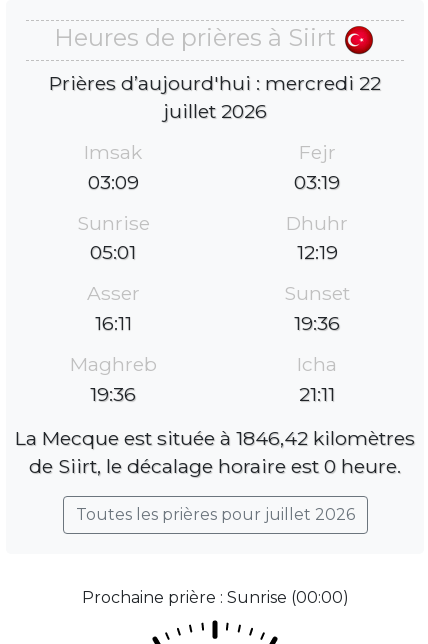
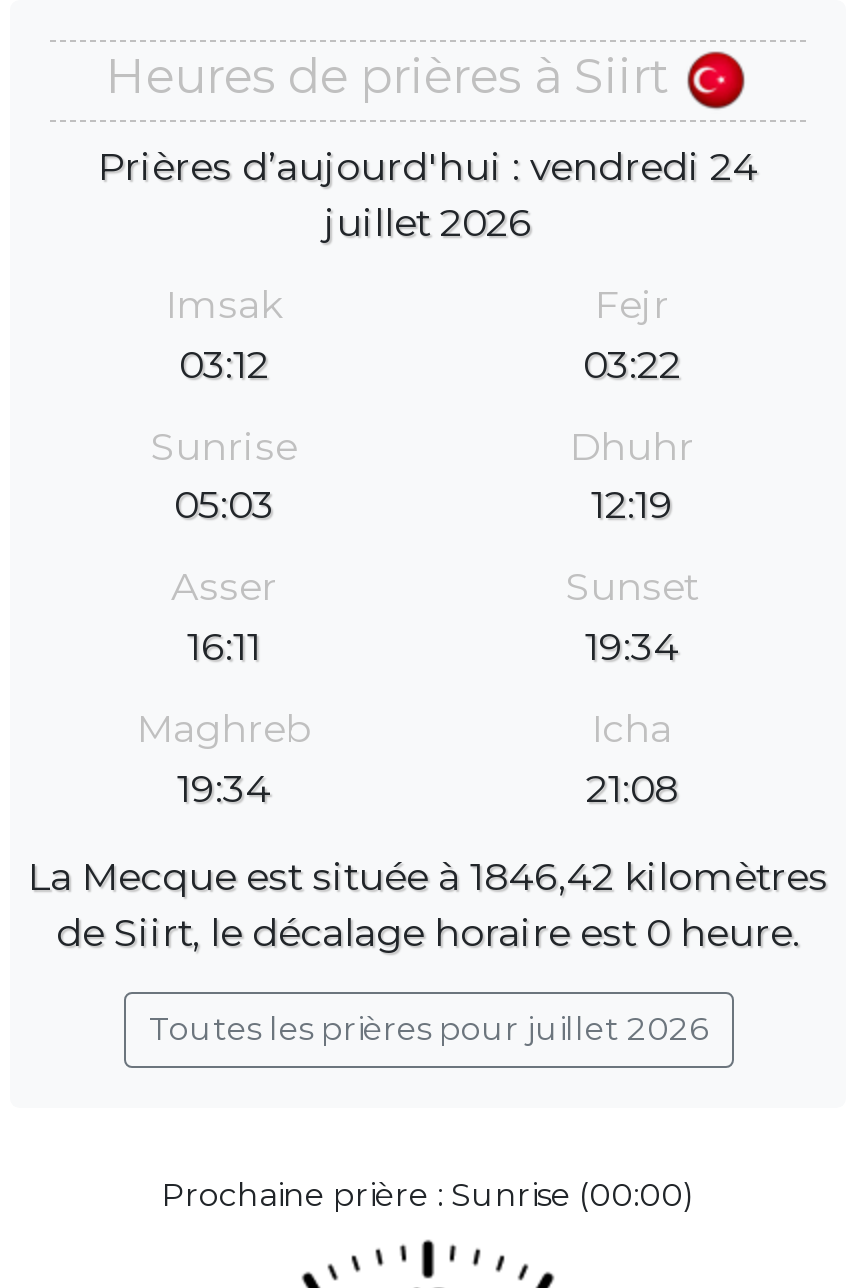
- Prières d’aujourd'hui : mercredi 22
+ Prières d’aujourd'hui : vendredi 24

- 03:09
+ 03:12

- 03:19
+ 03:22

- 05:01
+ 05:03

- 19:36
+ 19:34

- 19:36
+ 19:34

- 21:11
+ 21:08
